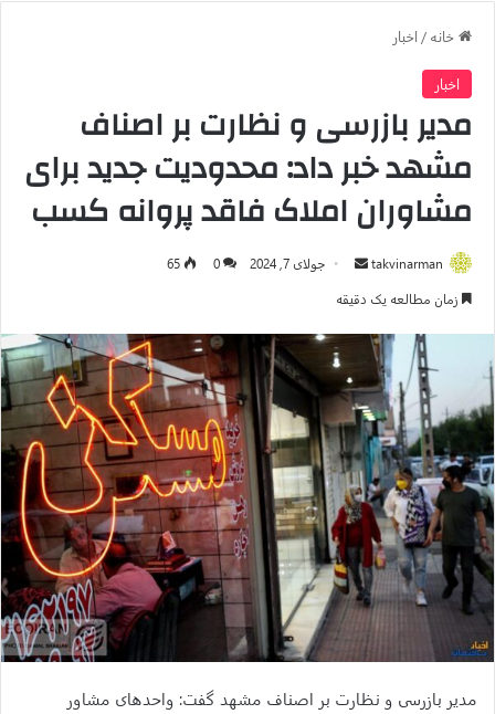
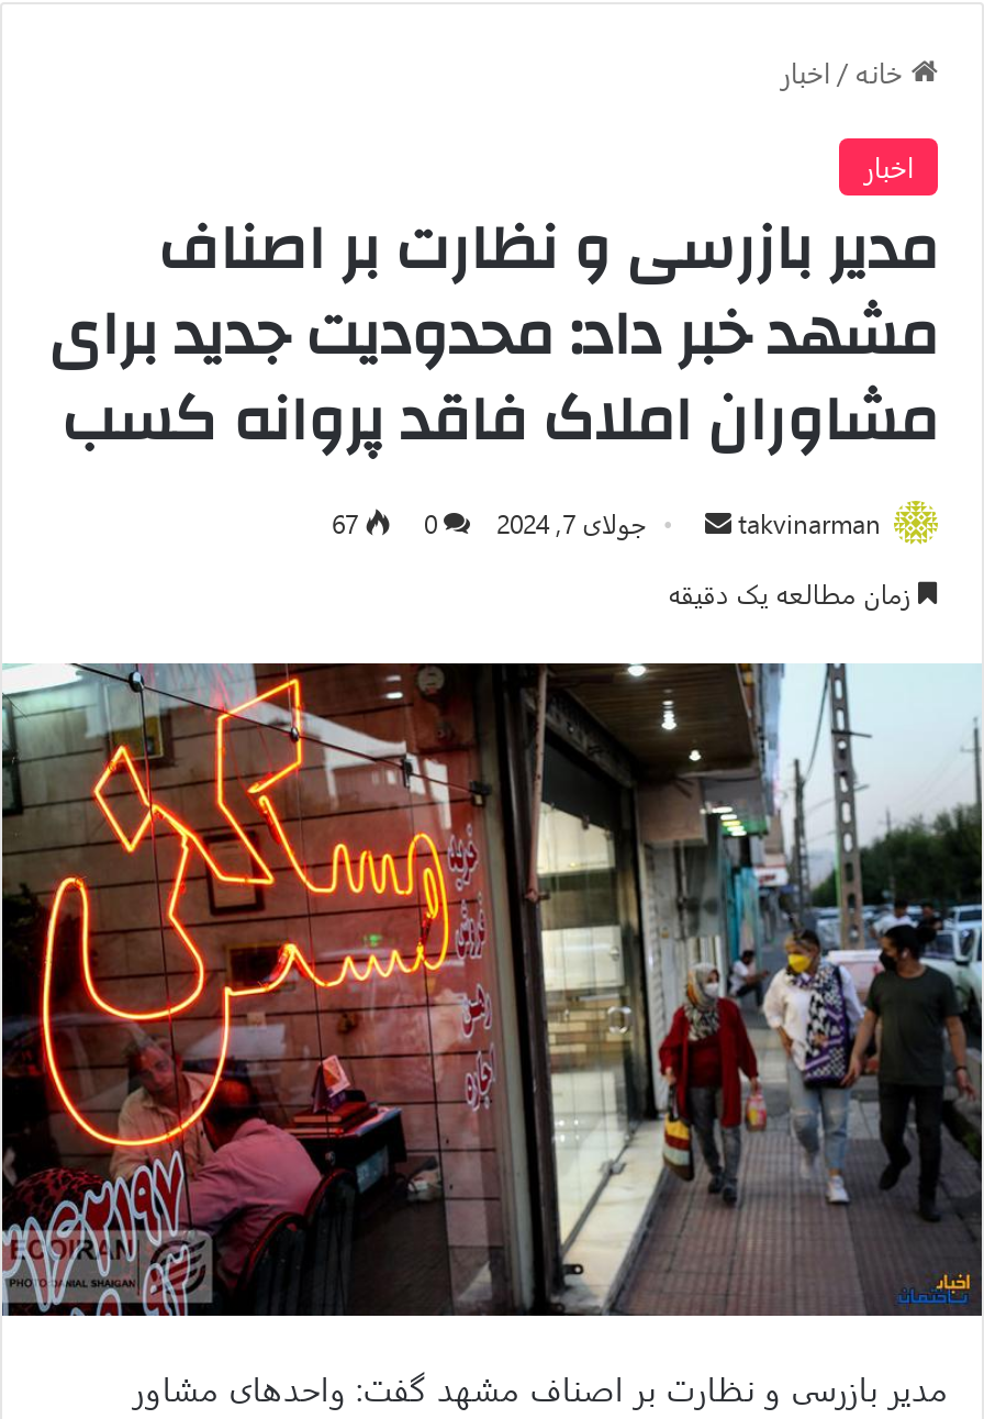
- 65 0
+ 67 0
